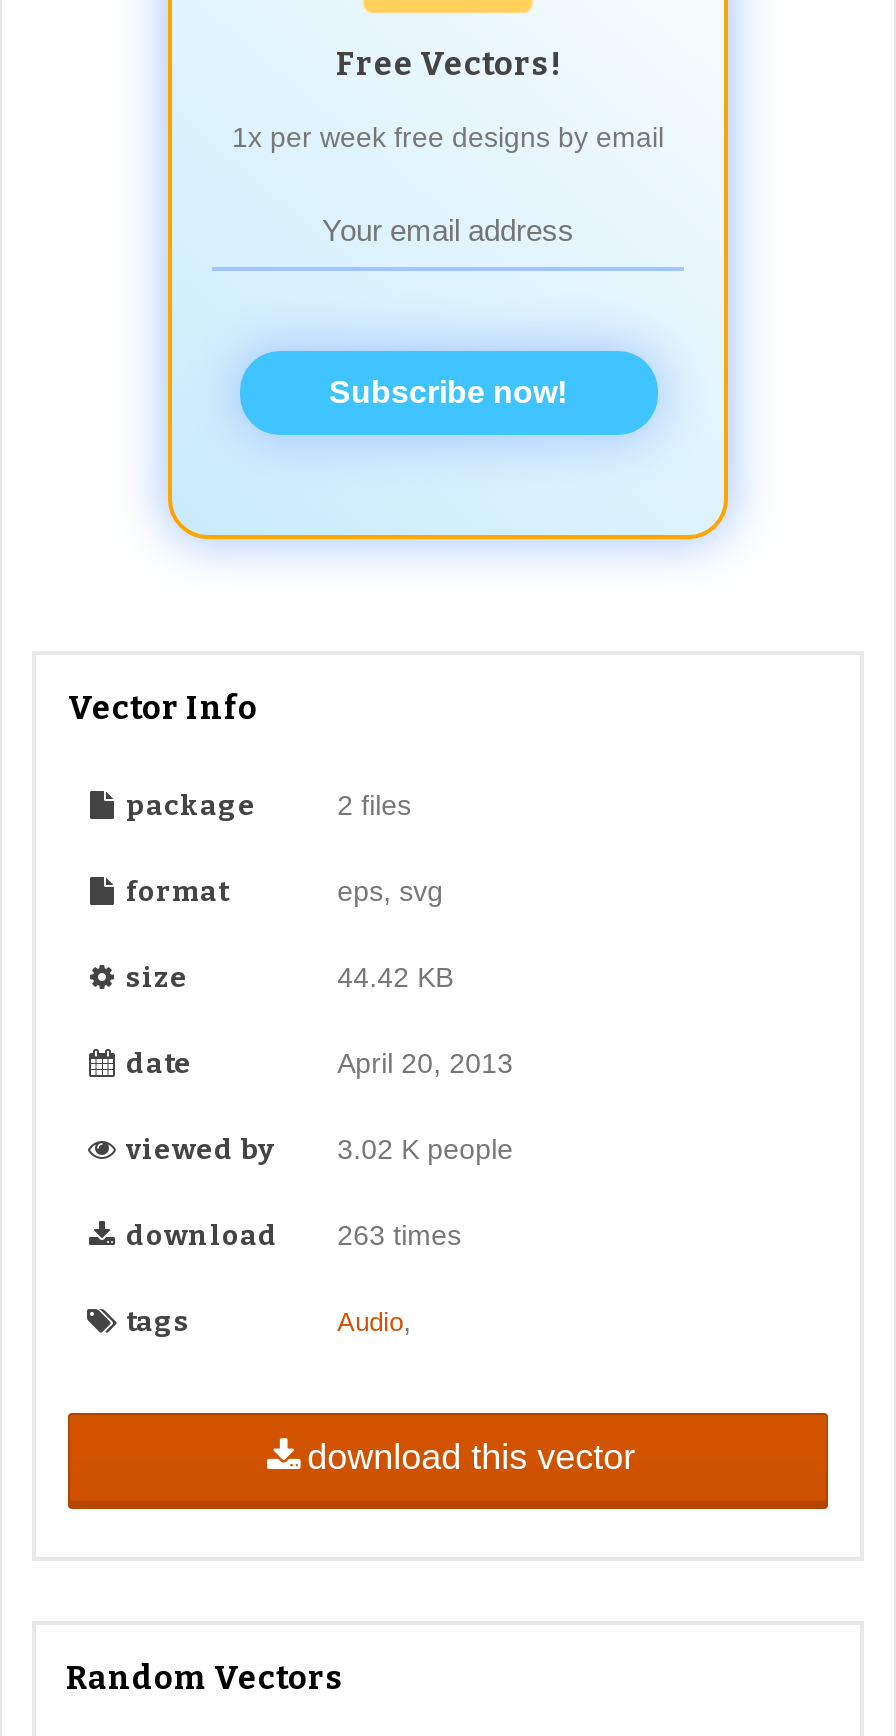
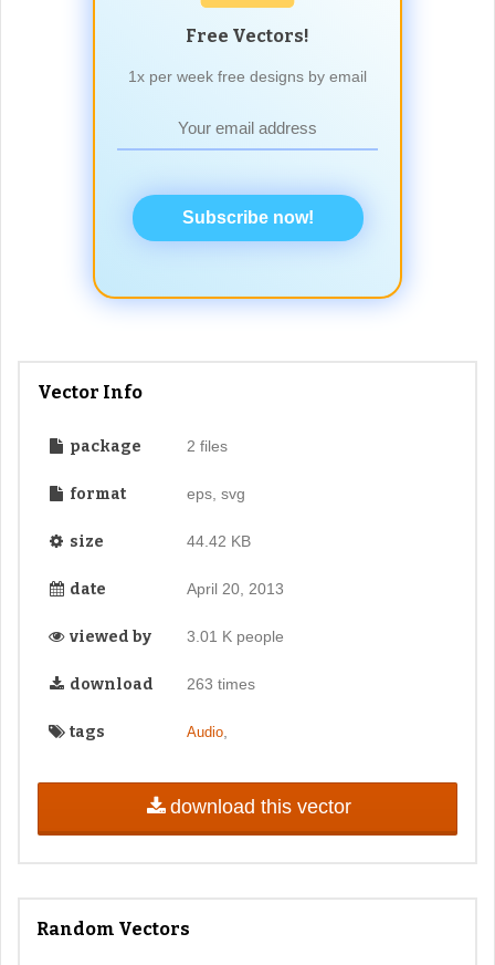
- viewed by 3.02 K people
+ viewed by 3.01 K people
